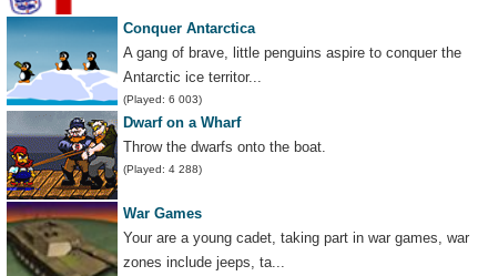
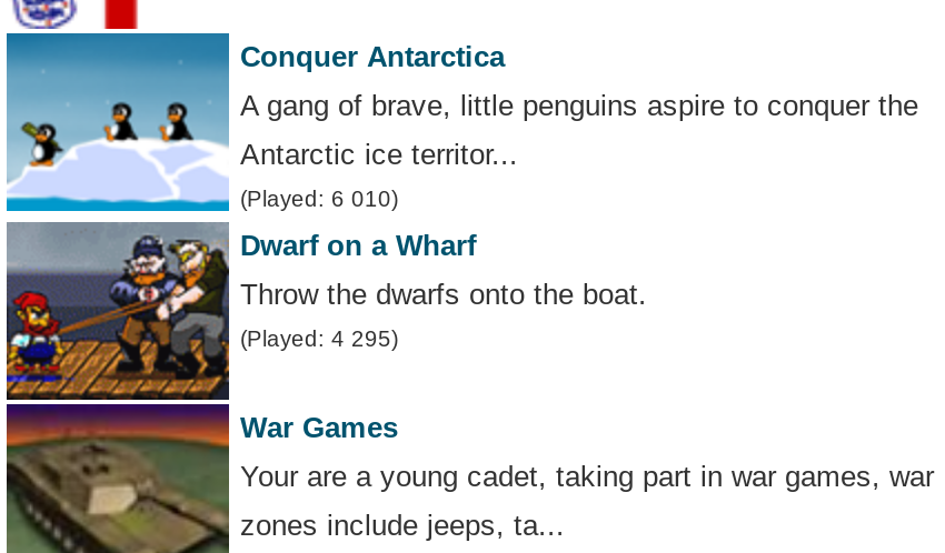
- (Played: 6 003)
+ (Played: 6 010)

- (Played: 4 288)
+ (Played: 4 295)
